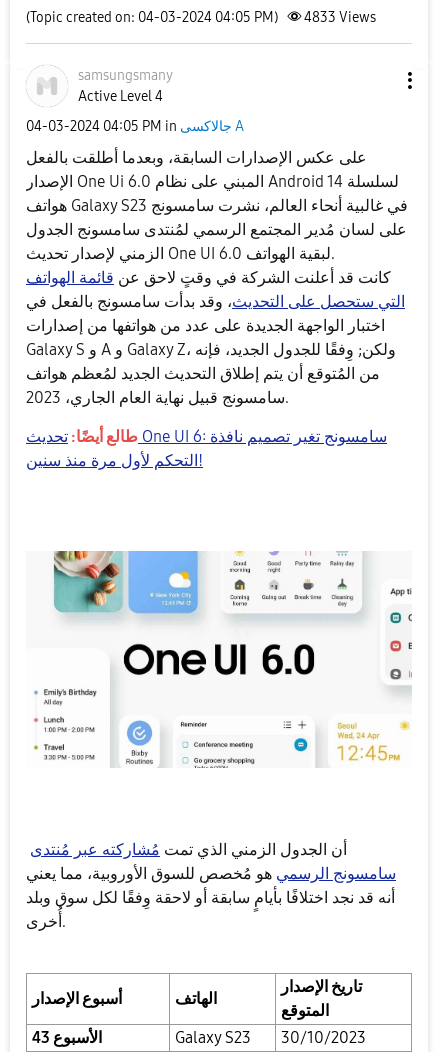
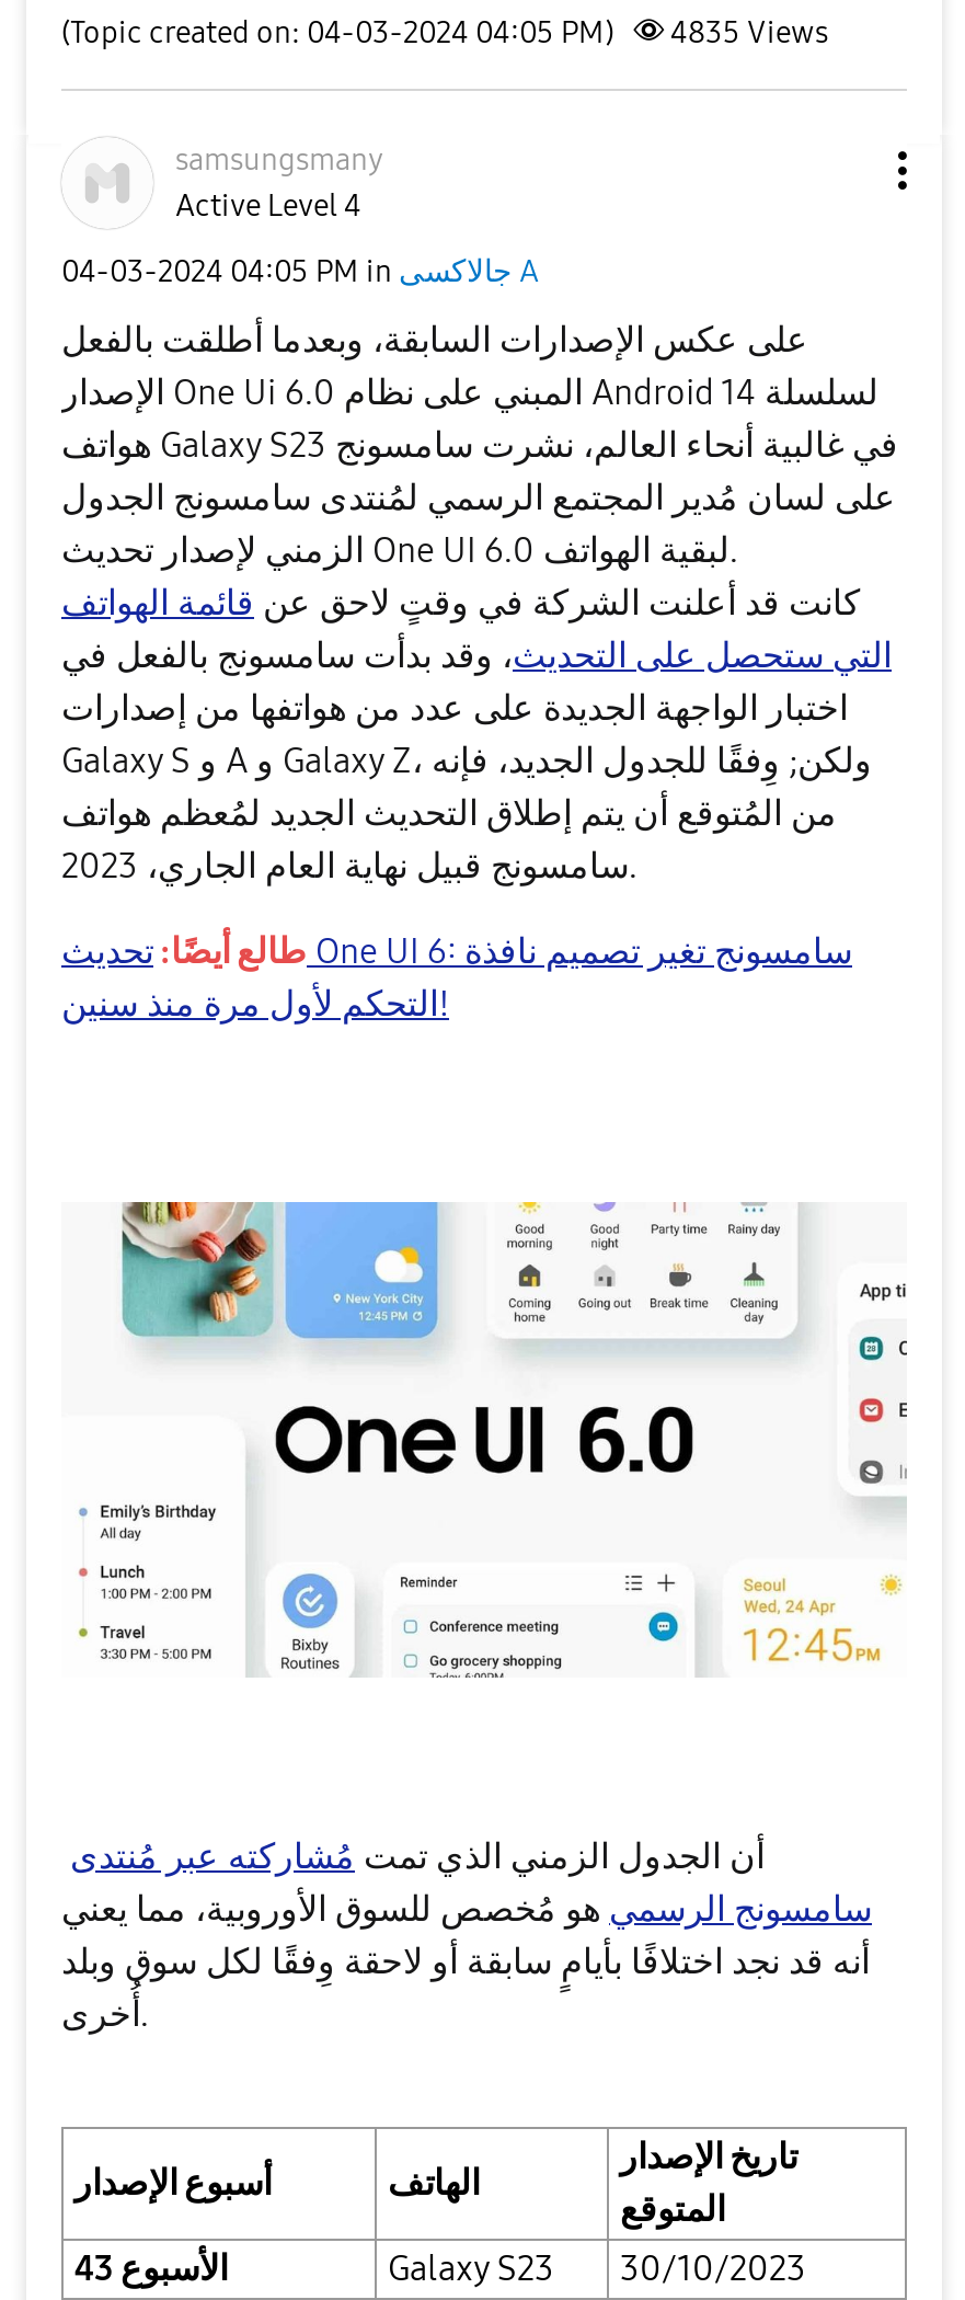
- (Topic created on: 04-03-2024 04:05 PM) 4833 Views
+ (Topic created on: 04-03-2024 04:05 PM) 4835 Views
